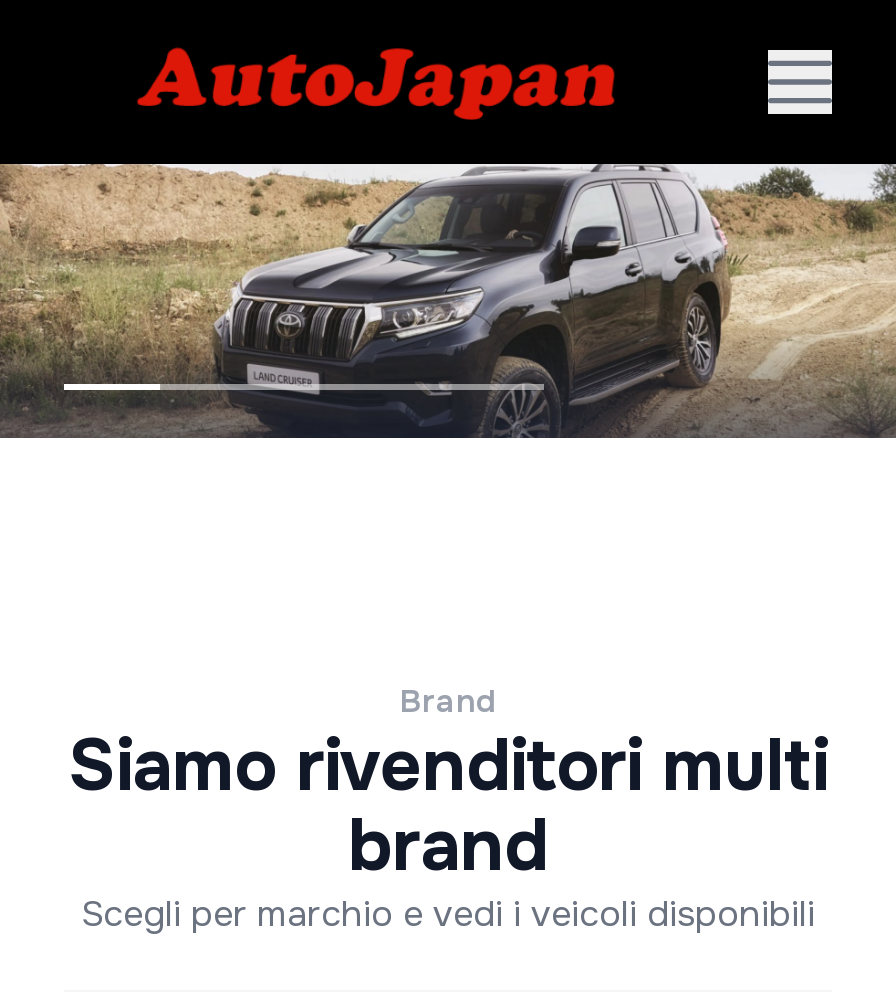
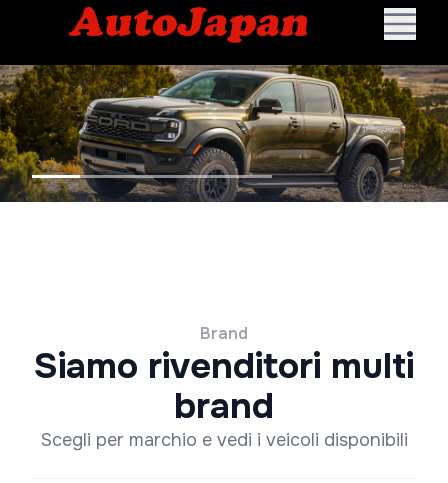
- [image]
+ [image]
